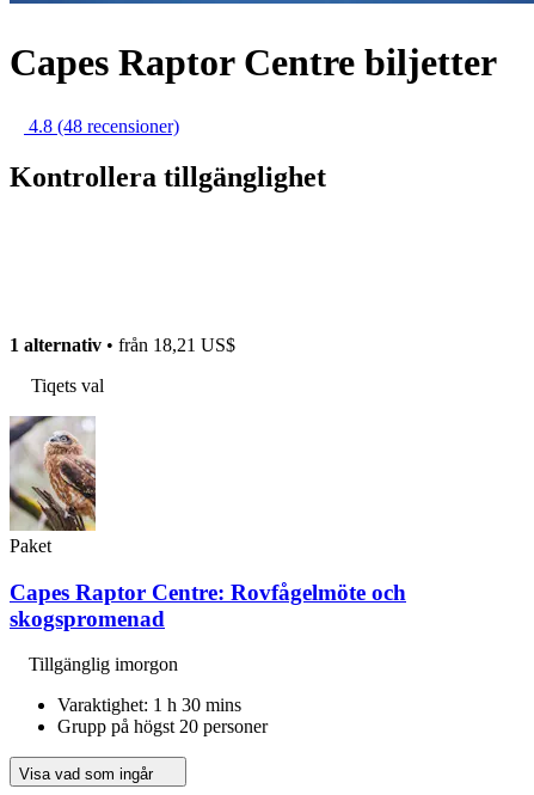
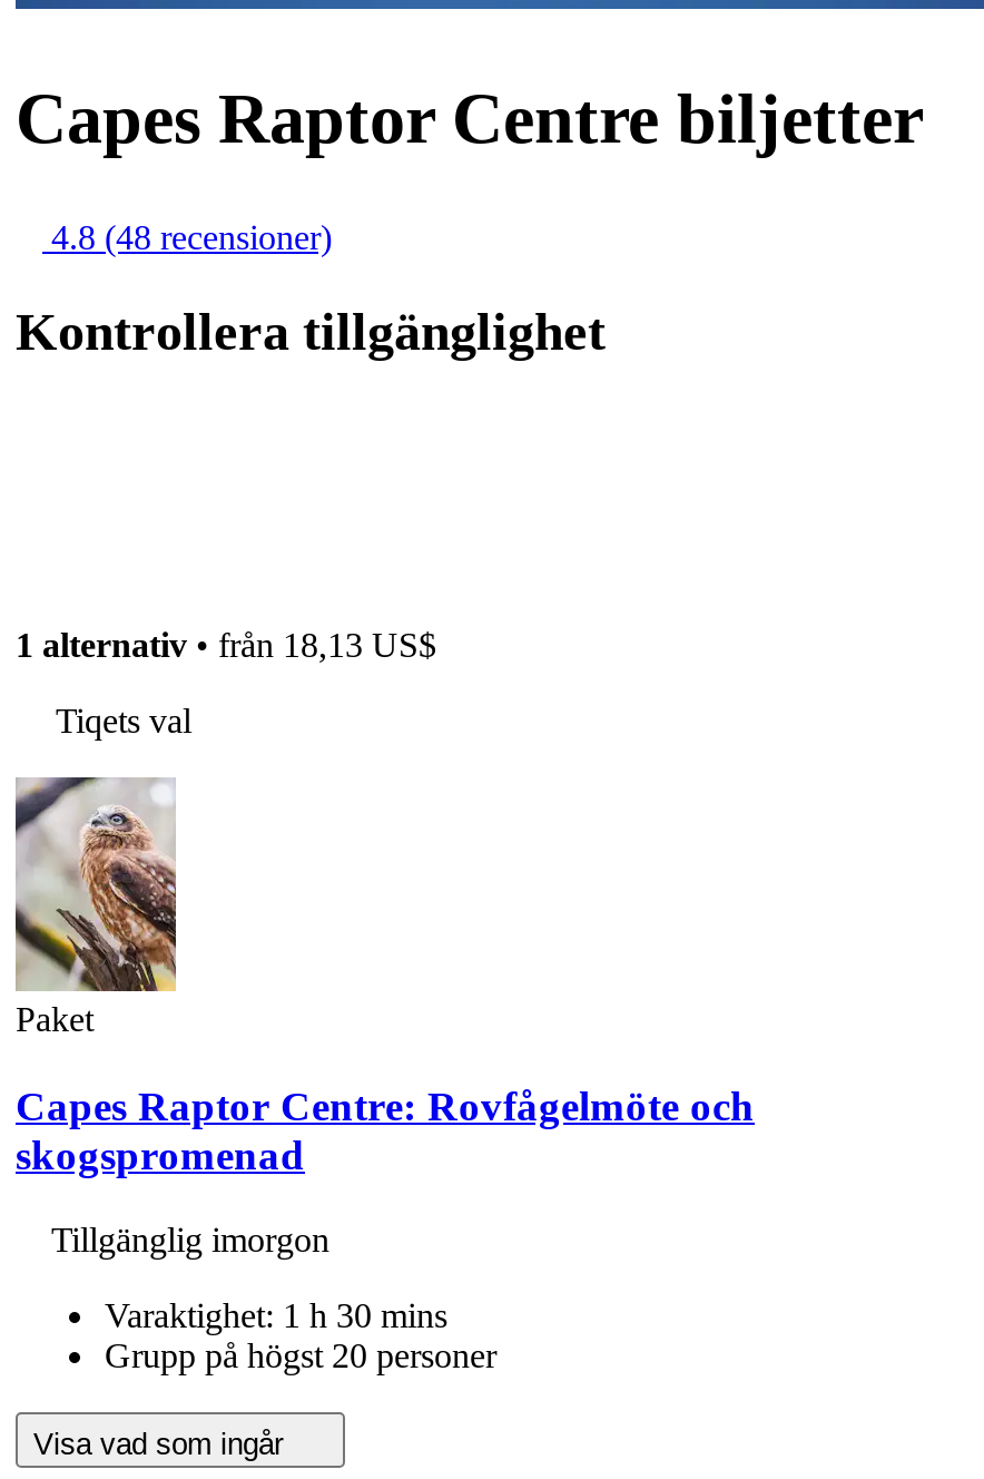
- 1 alternativ • från 18,21 US$
+ 1 alternativ • från 18,13 US$
